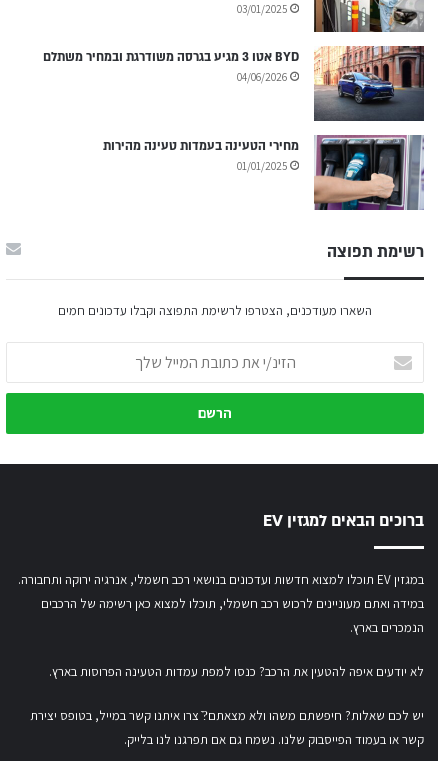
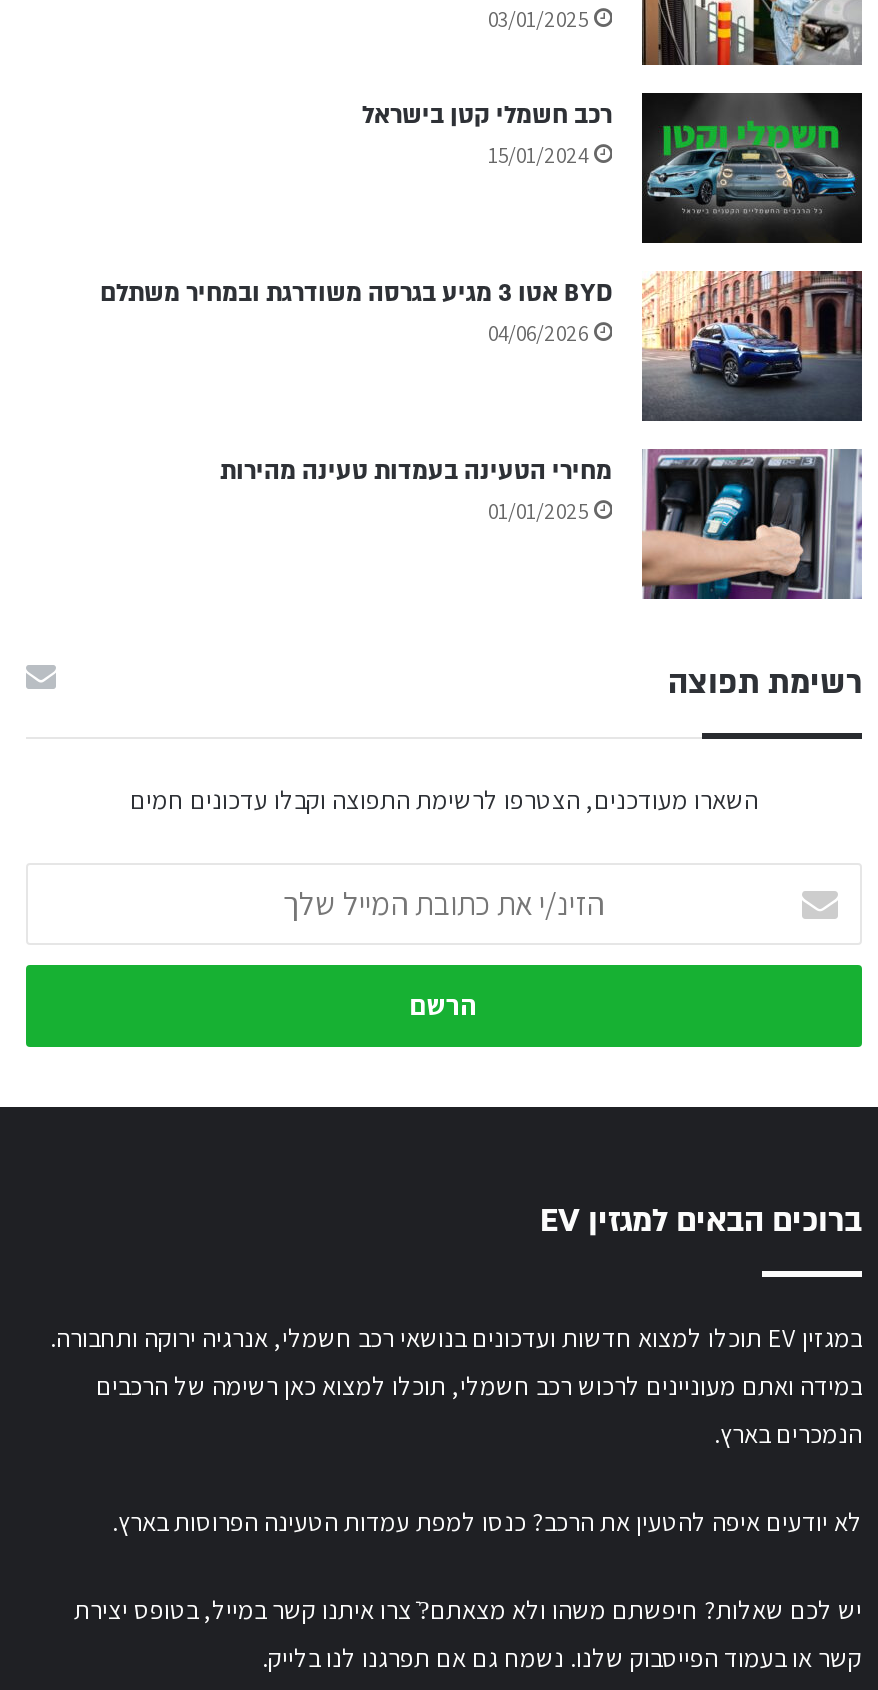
+ [image]
+ רכב חשמלי קטן בישראל
+ 15/01/2024
